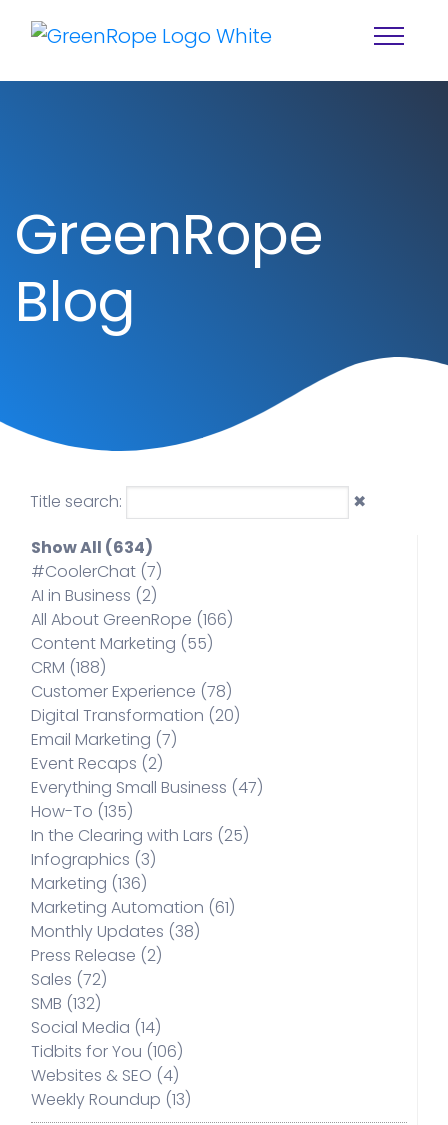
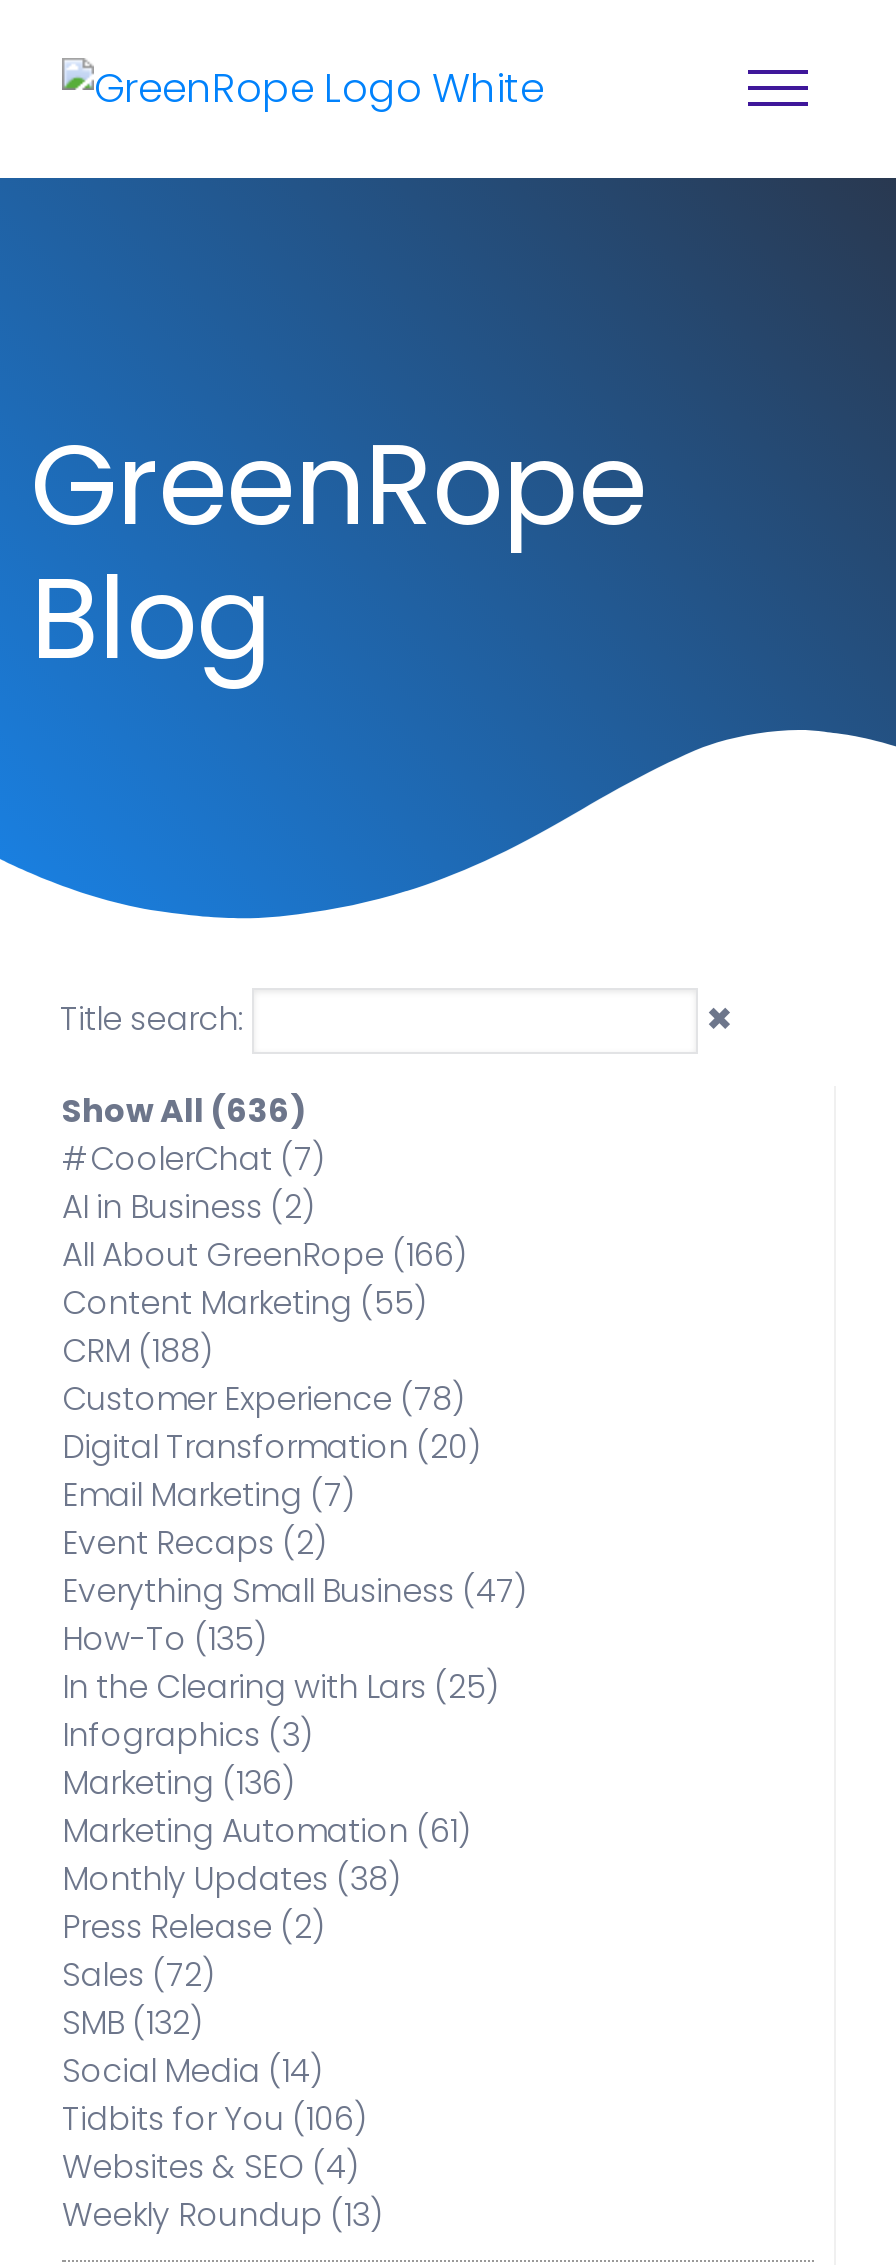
- Show All (634)
+ Show All (636)
